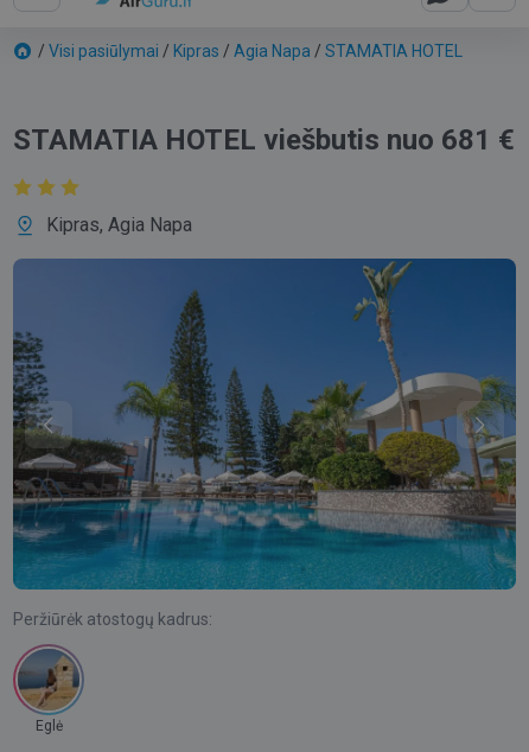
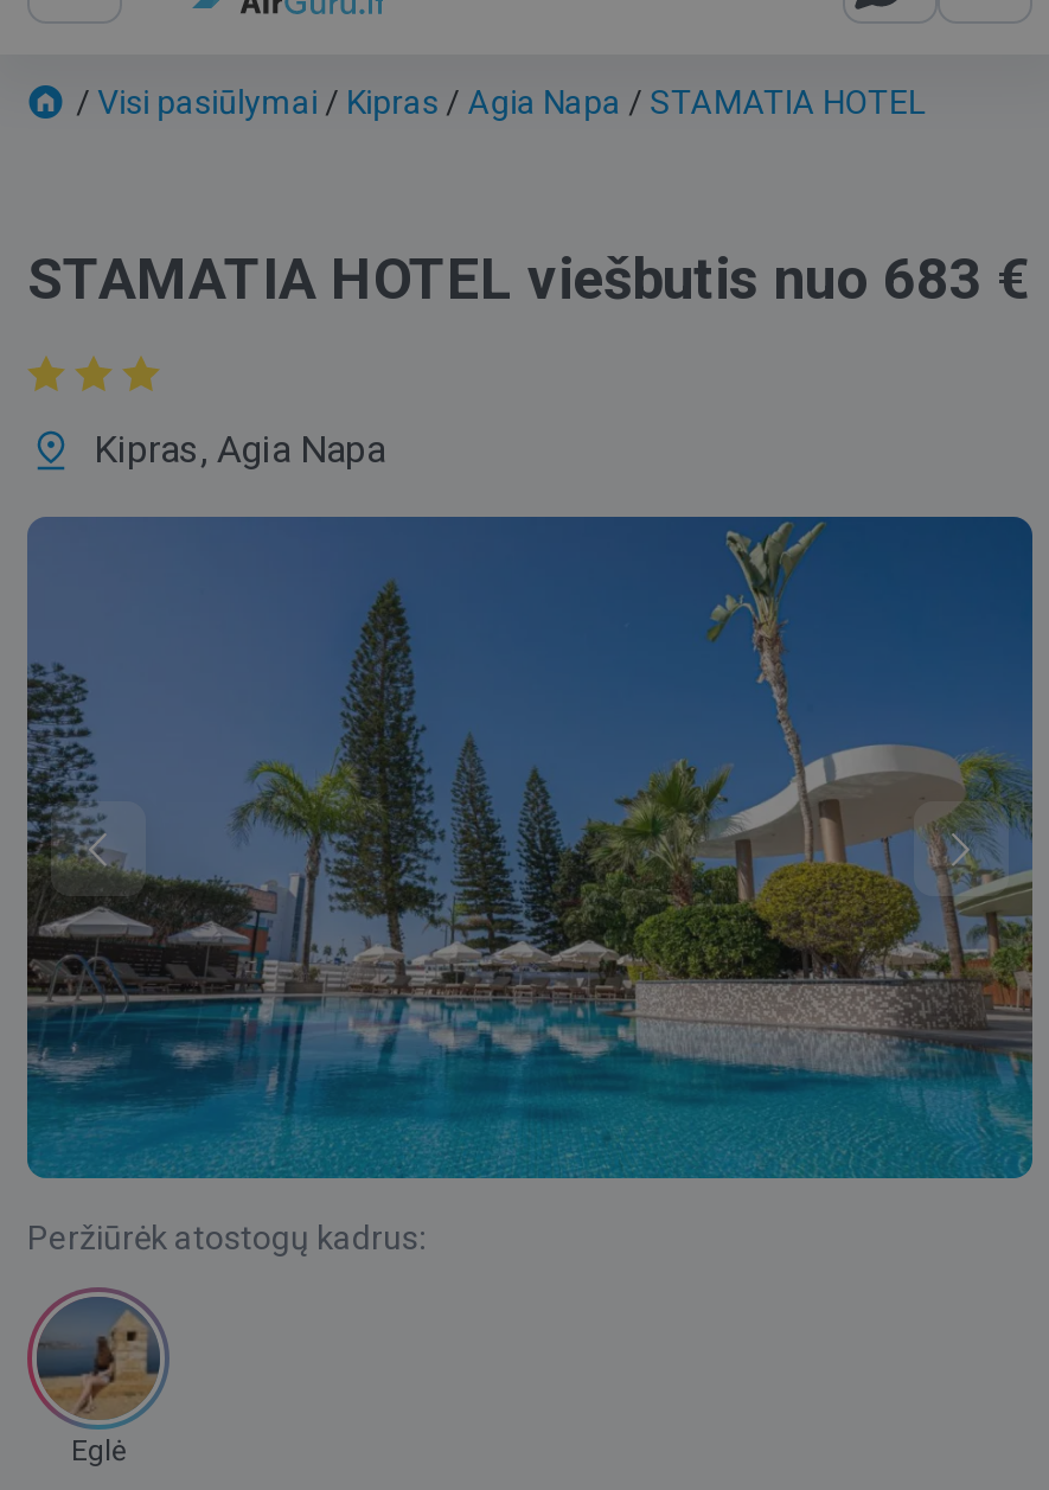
- STAMATIA HOTEL viešbutis nuo 681 €
+ STAMATIA HOTEL viešbutis nuo 683 €
